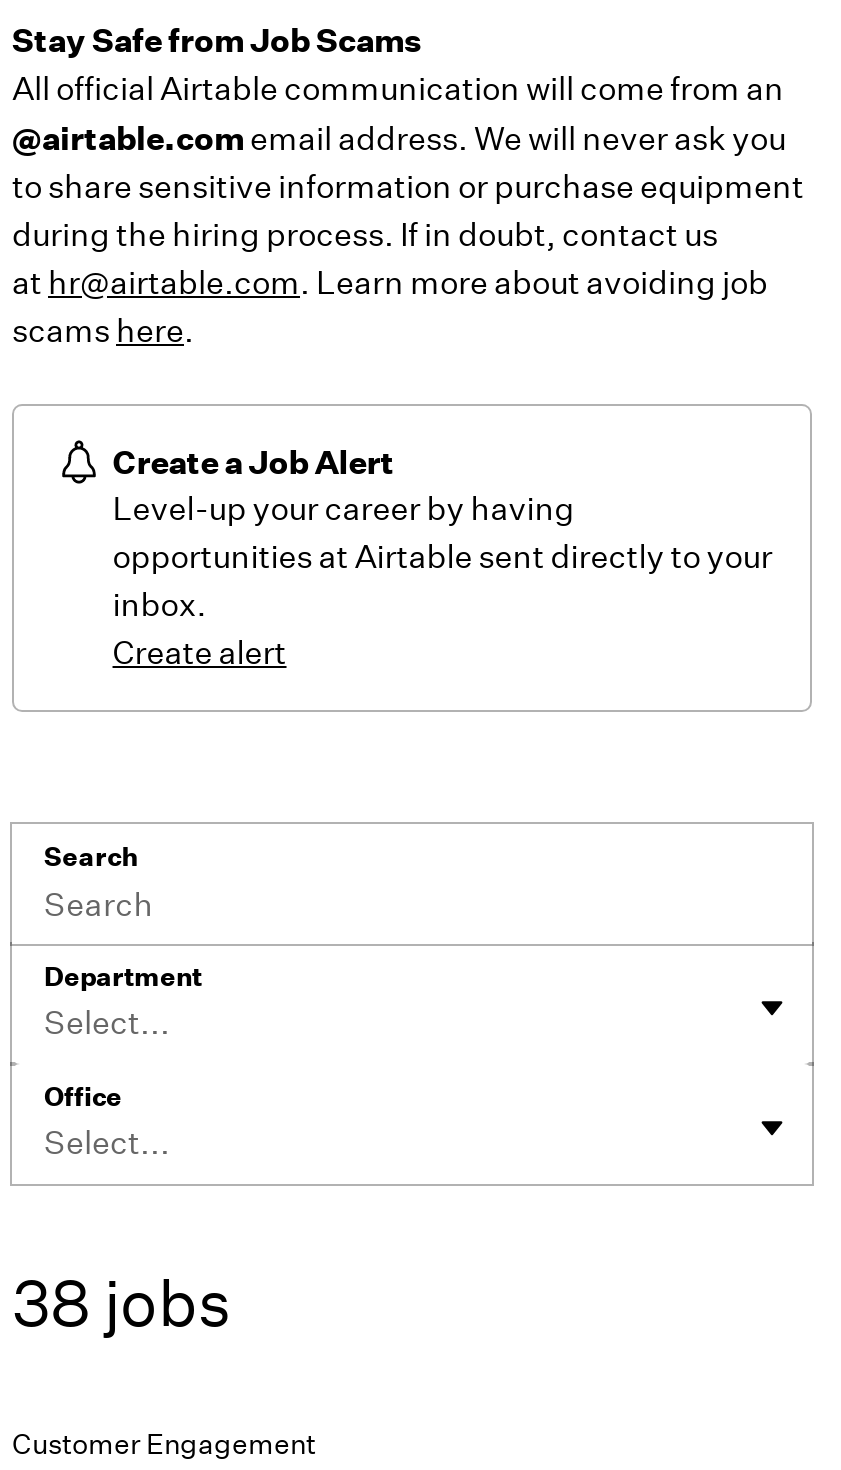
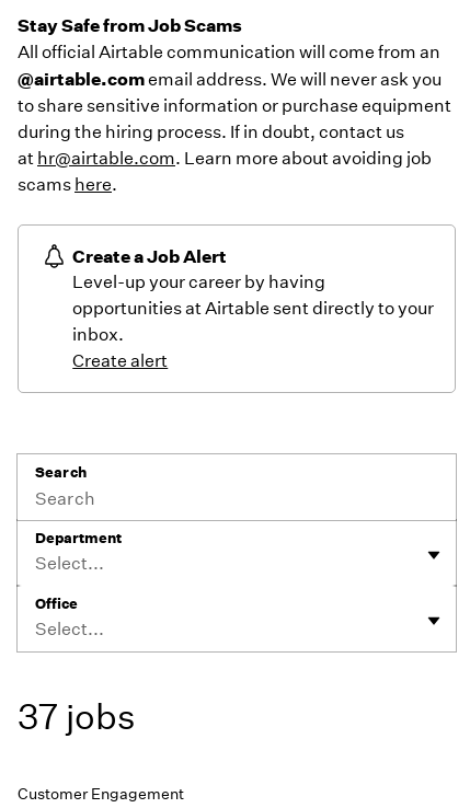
- 38 jobs
+ 37 jobs
